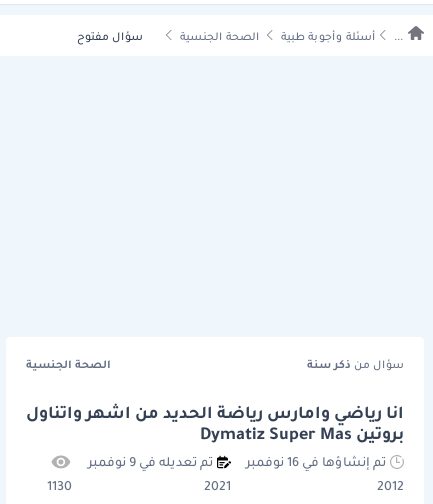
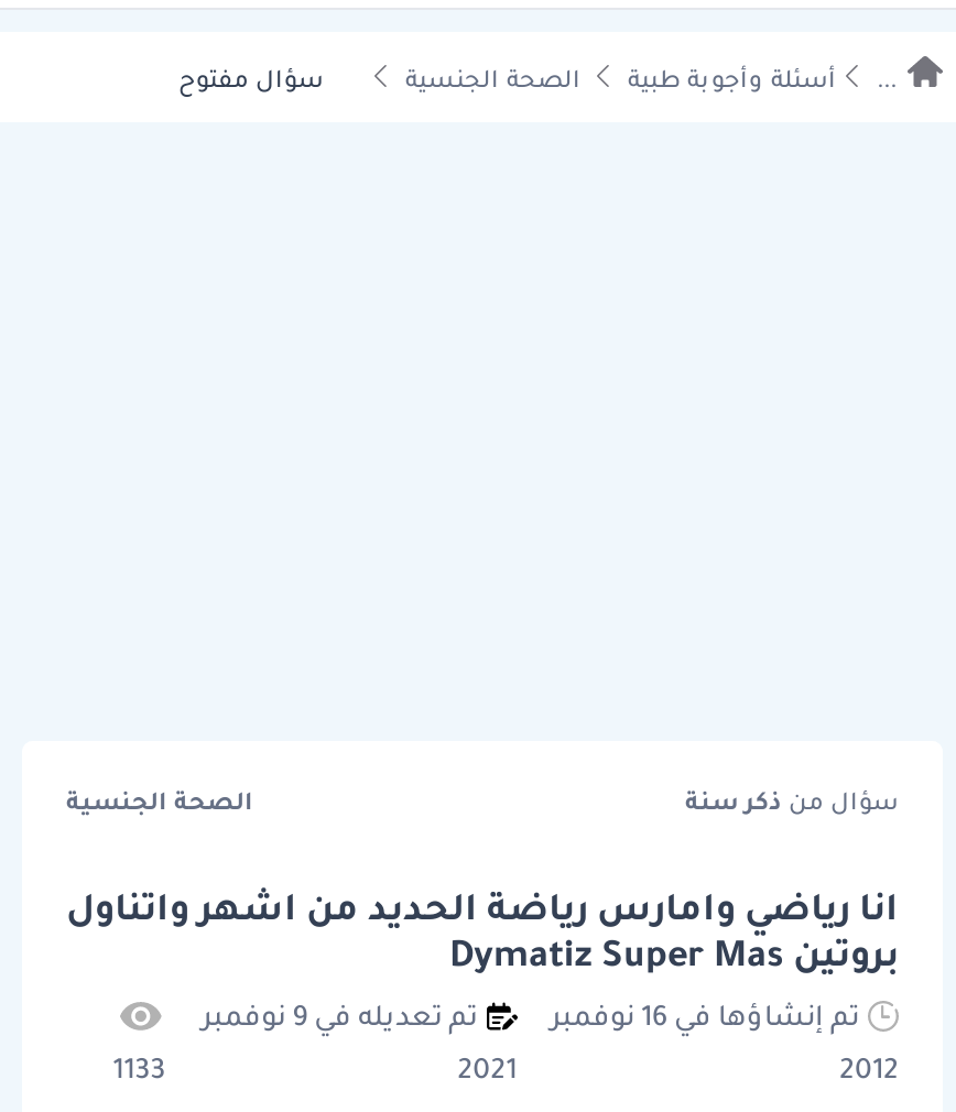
- 1130
+ 1133
